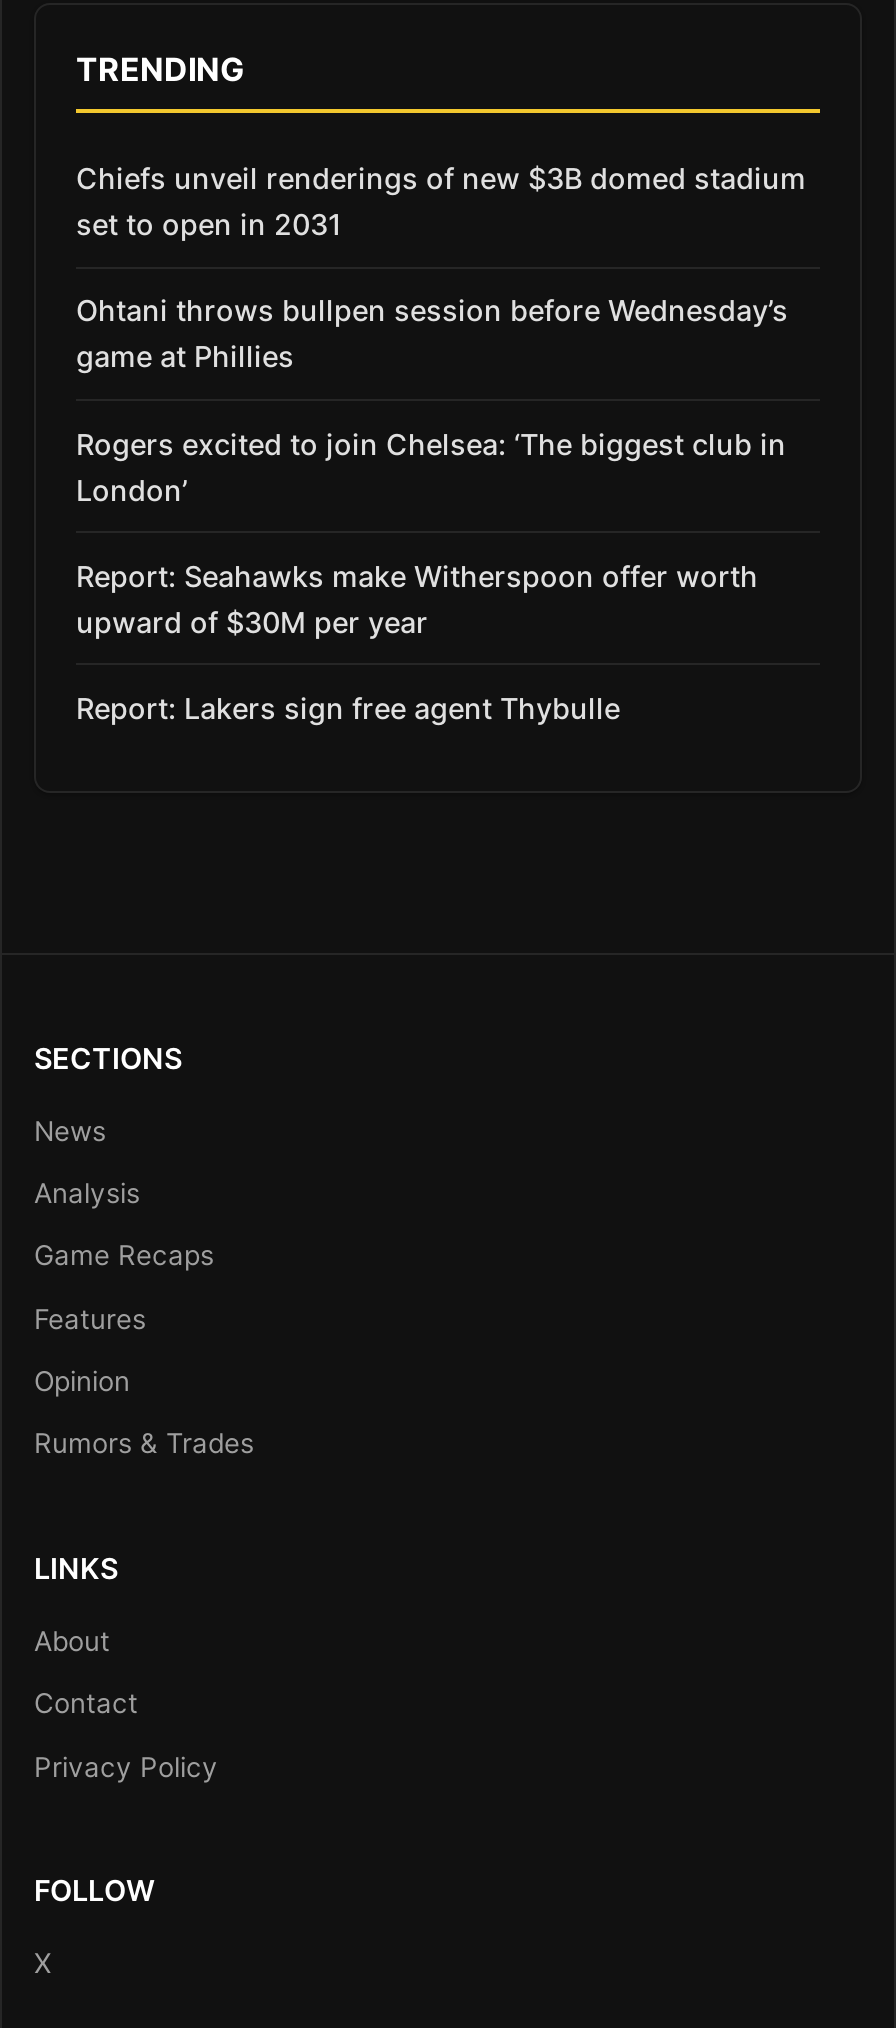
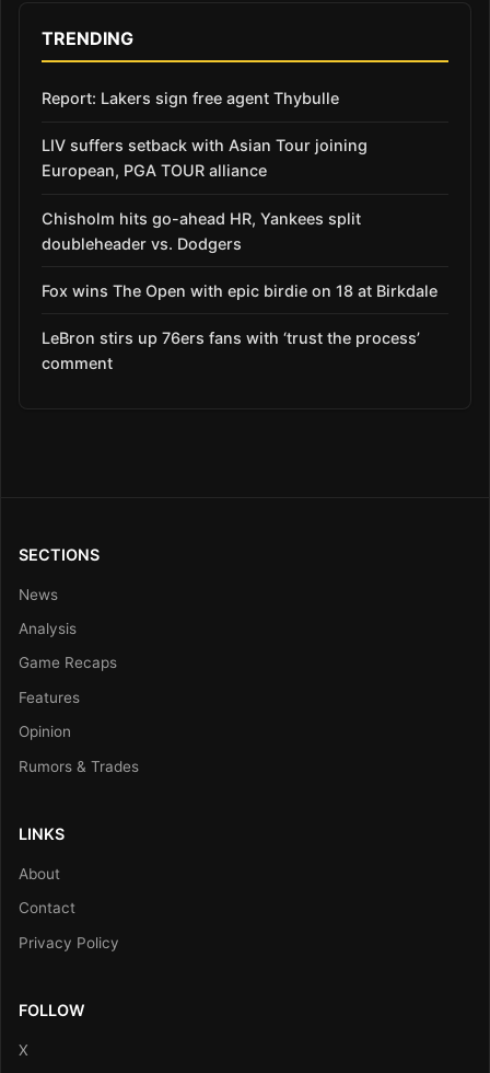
- Chiefs unveil renderings of new $3B domed stadium
- set to open in 2031
- Ohtani throws bullpen session before Wednesday’s
- game at Phillies
- Rogers excited to join Chelsea: ‘The biggest club in
- London’
- Report: Seahawks make Witherspoon offer worth
- upward of $30M per year

moved up: Report: Lakers sign free agent Thybulle

+ LIV suffers setback with Asian Tour joining
+ European, PGA TOUR alliance
+ Chisholm hits go-ahead HR, Yankees split
+ doubleheader vs. Dodgers
+ Fox wins The Open with epic birdie on 18 at Birkdale
+ LeBron stirs up 76ers fans with ‘trust the process’
+ comment
